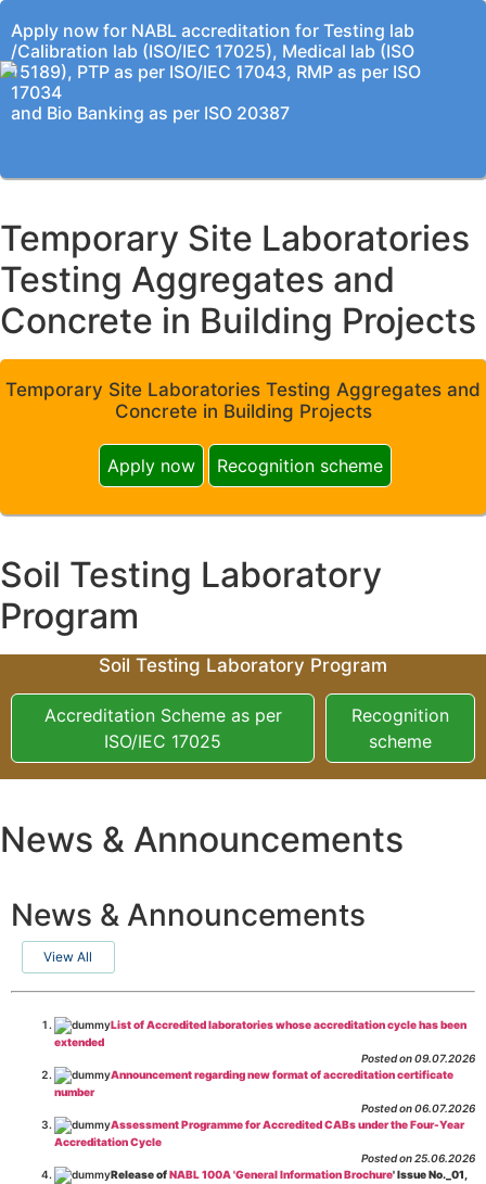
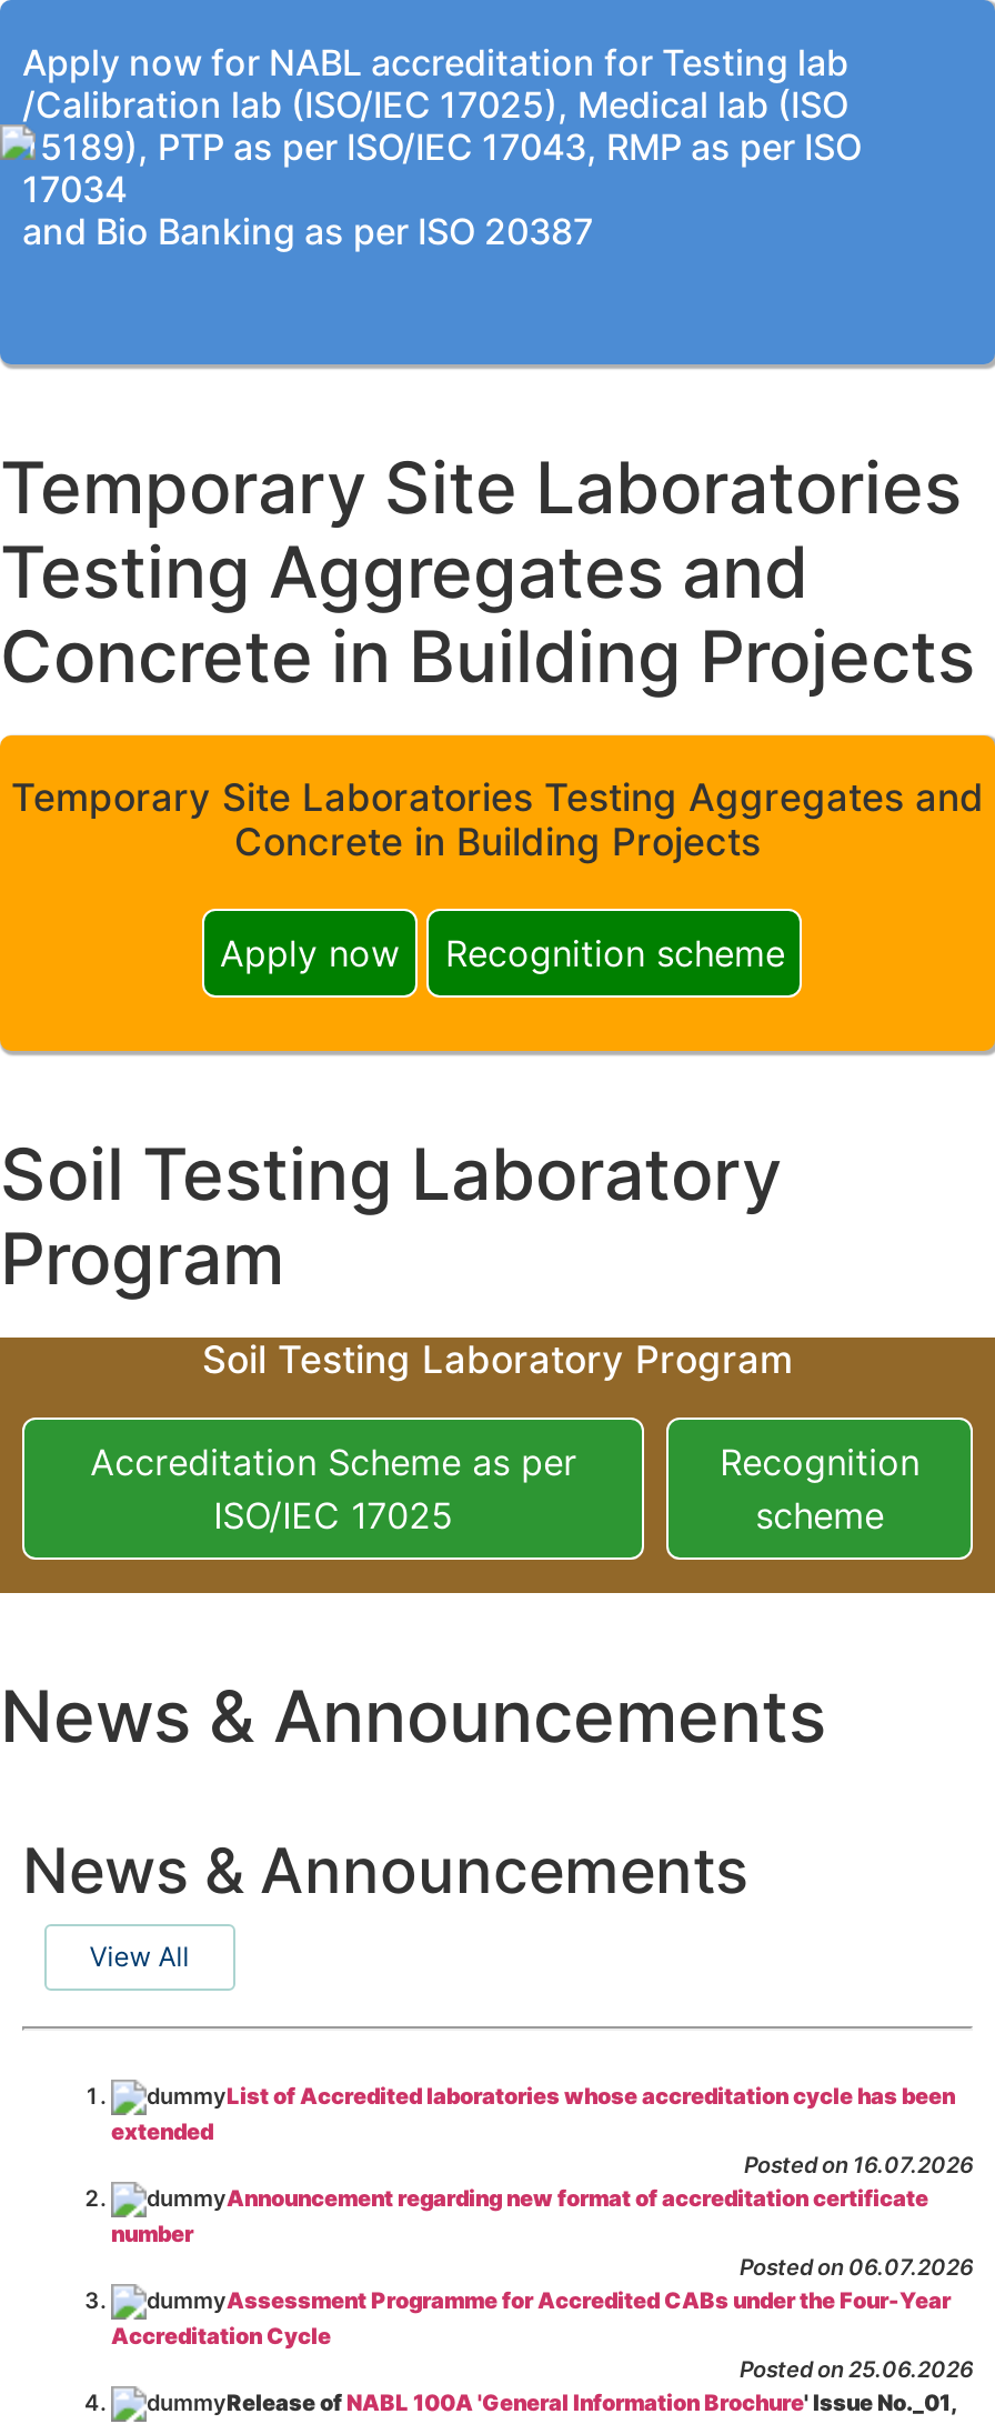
- Posted on 09.07.2026
+ Posted on 16.07.2026
